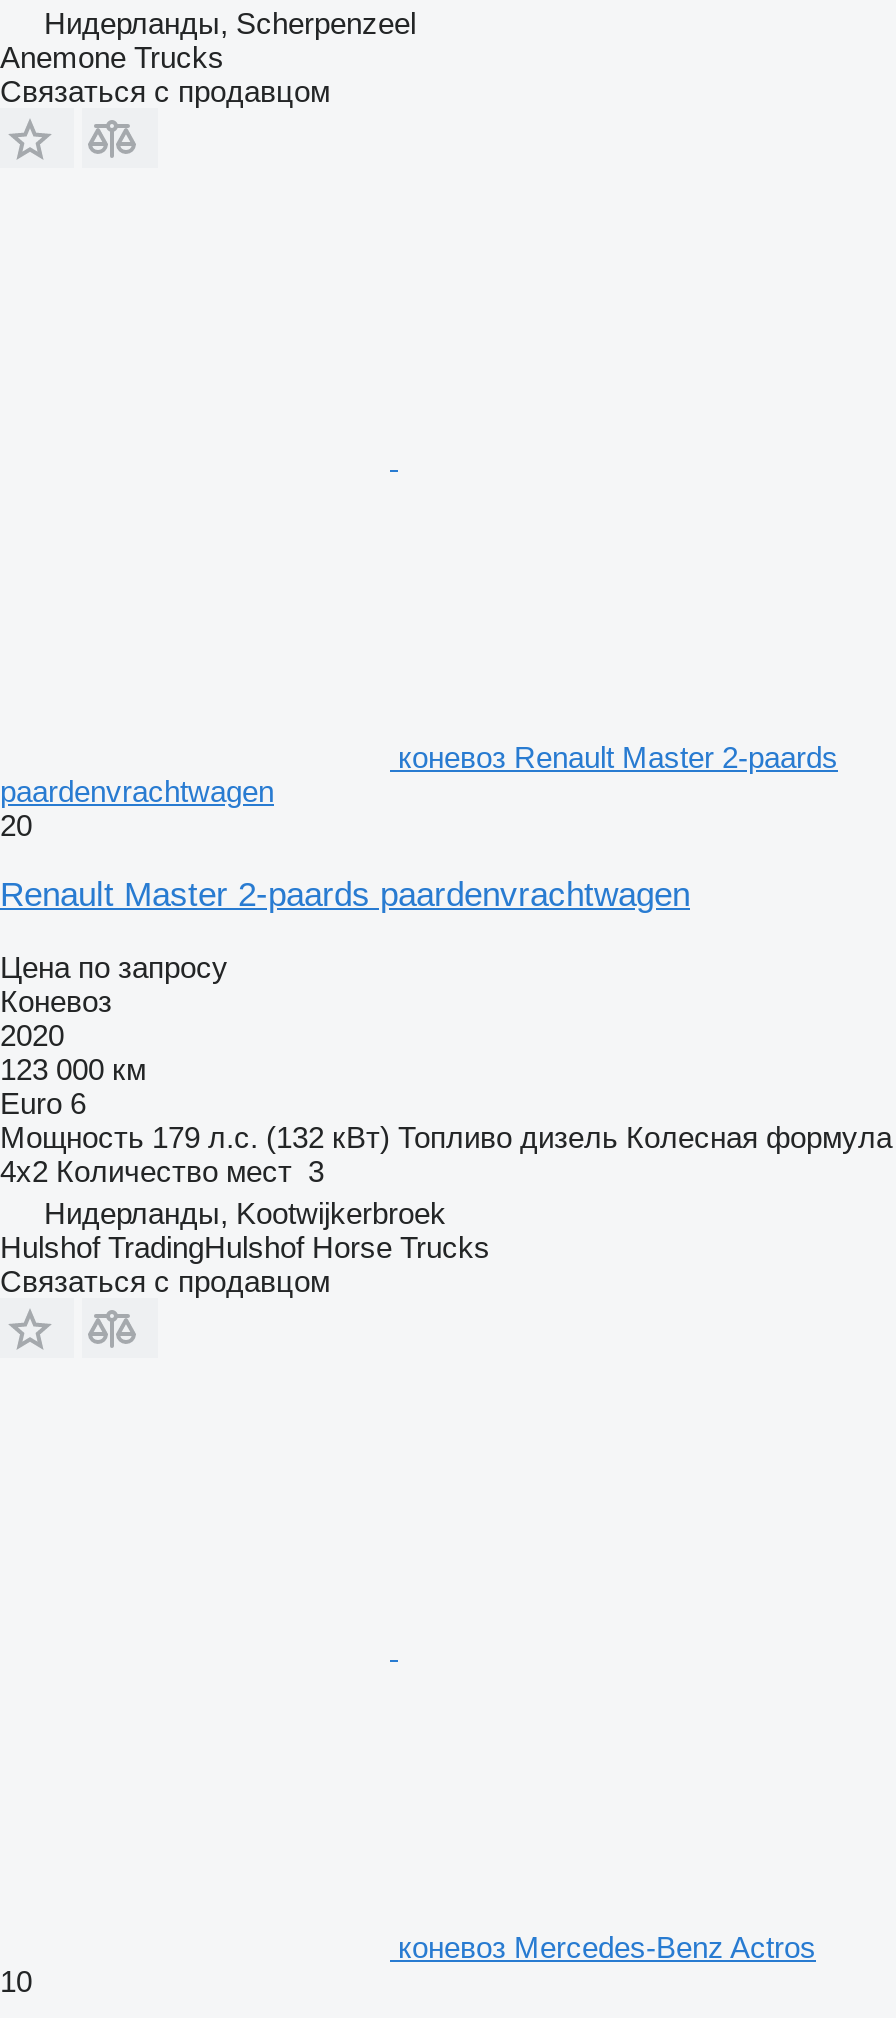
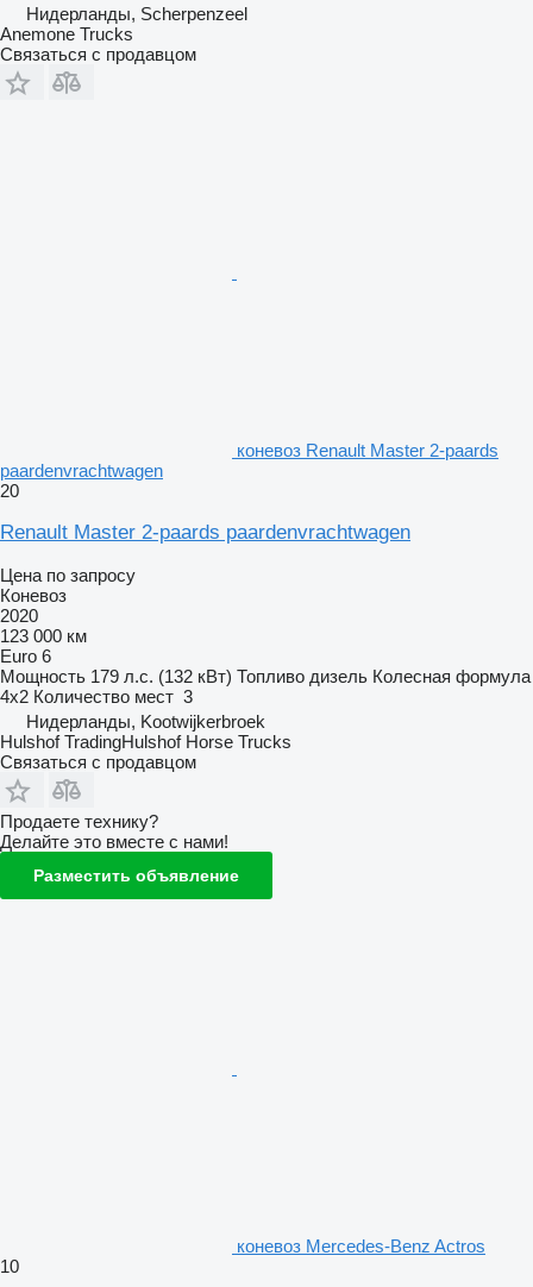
+ Продаете технику?
+ Делайте это вместе с нами!
+ Разместить объявление
